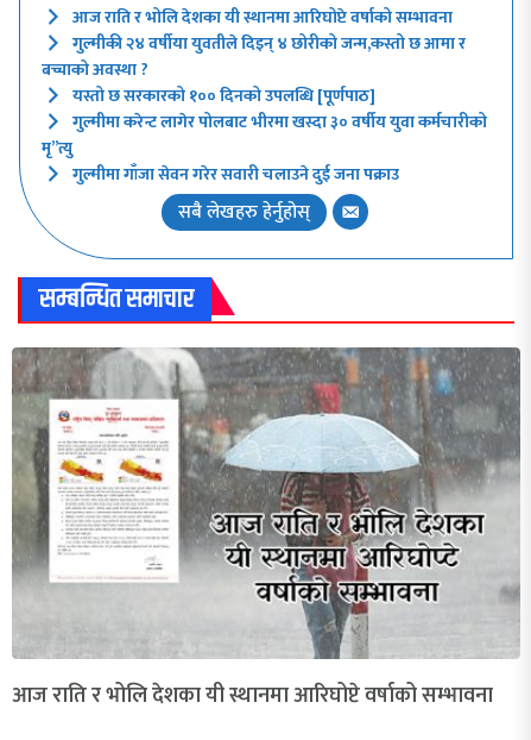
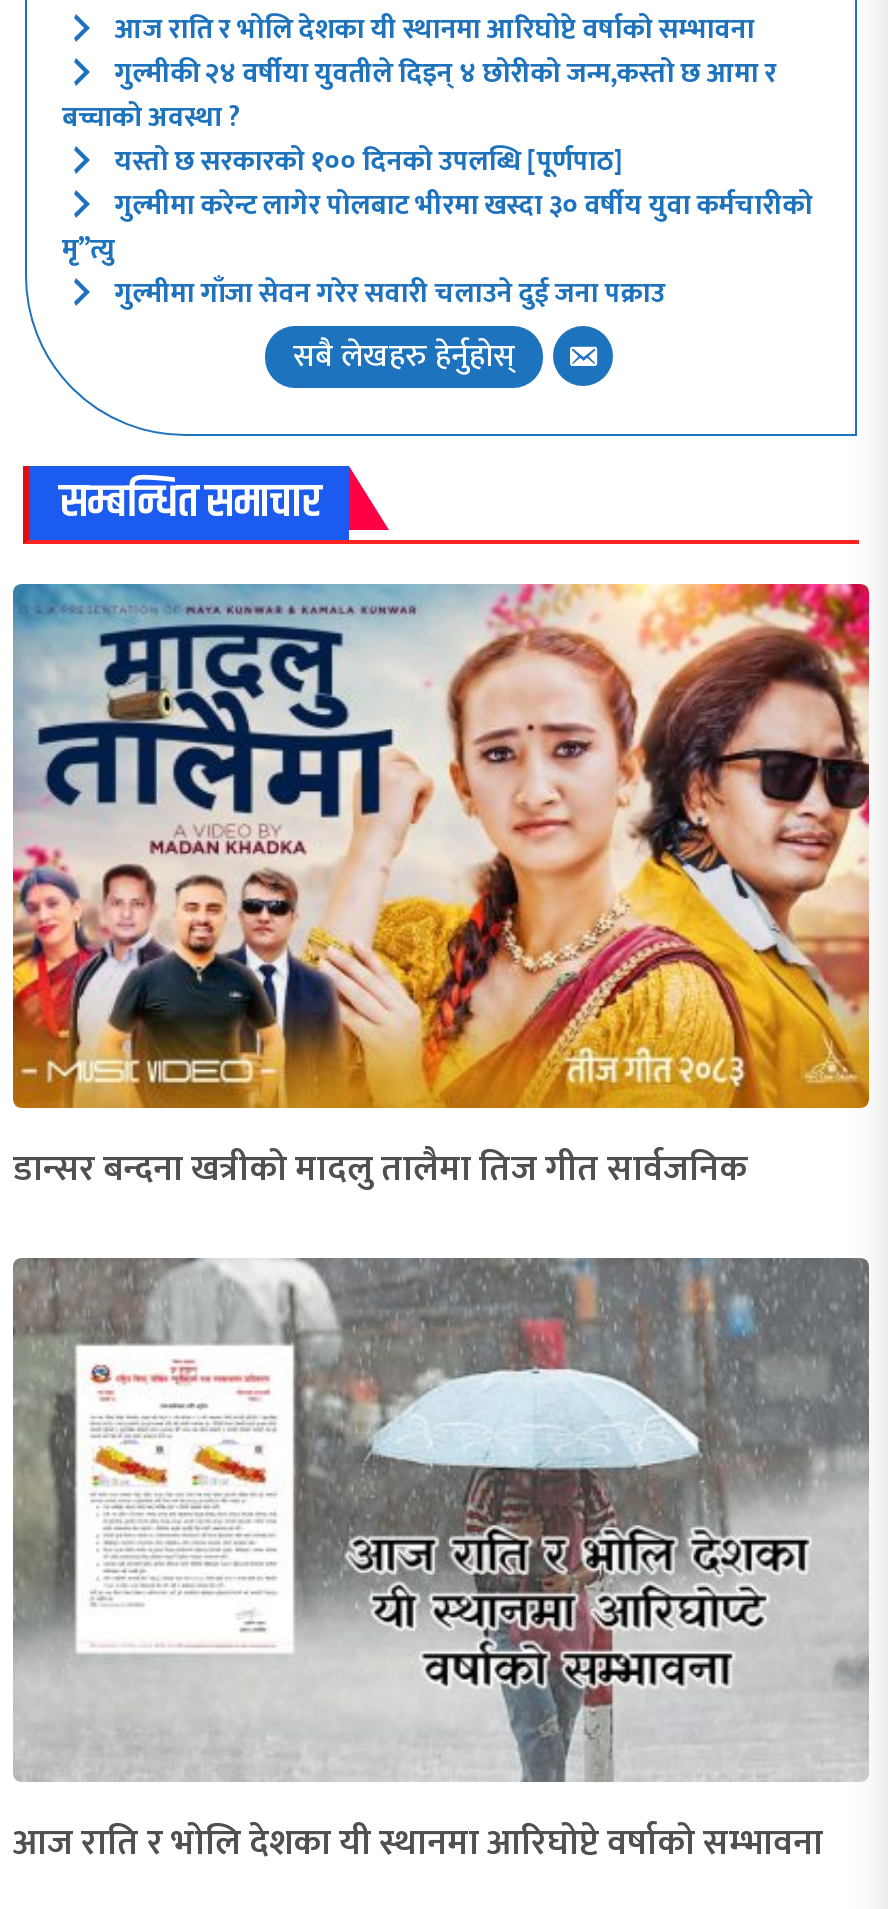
+ [image]
+ डान्सर बन्दना खत्रीको मादलु तालैमा तिज गीत सार्वजनिक
